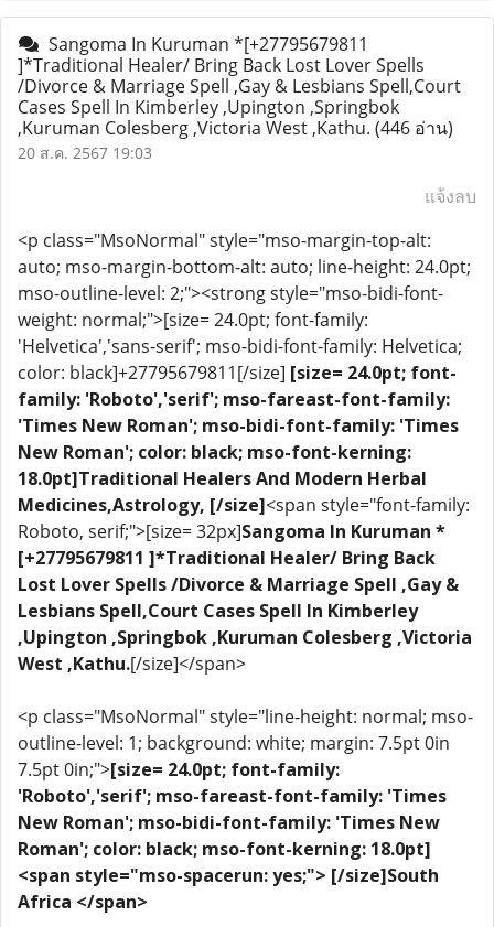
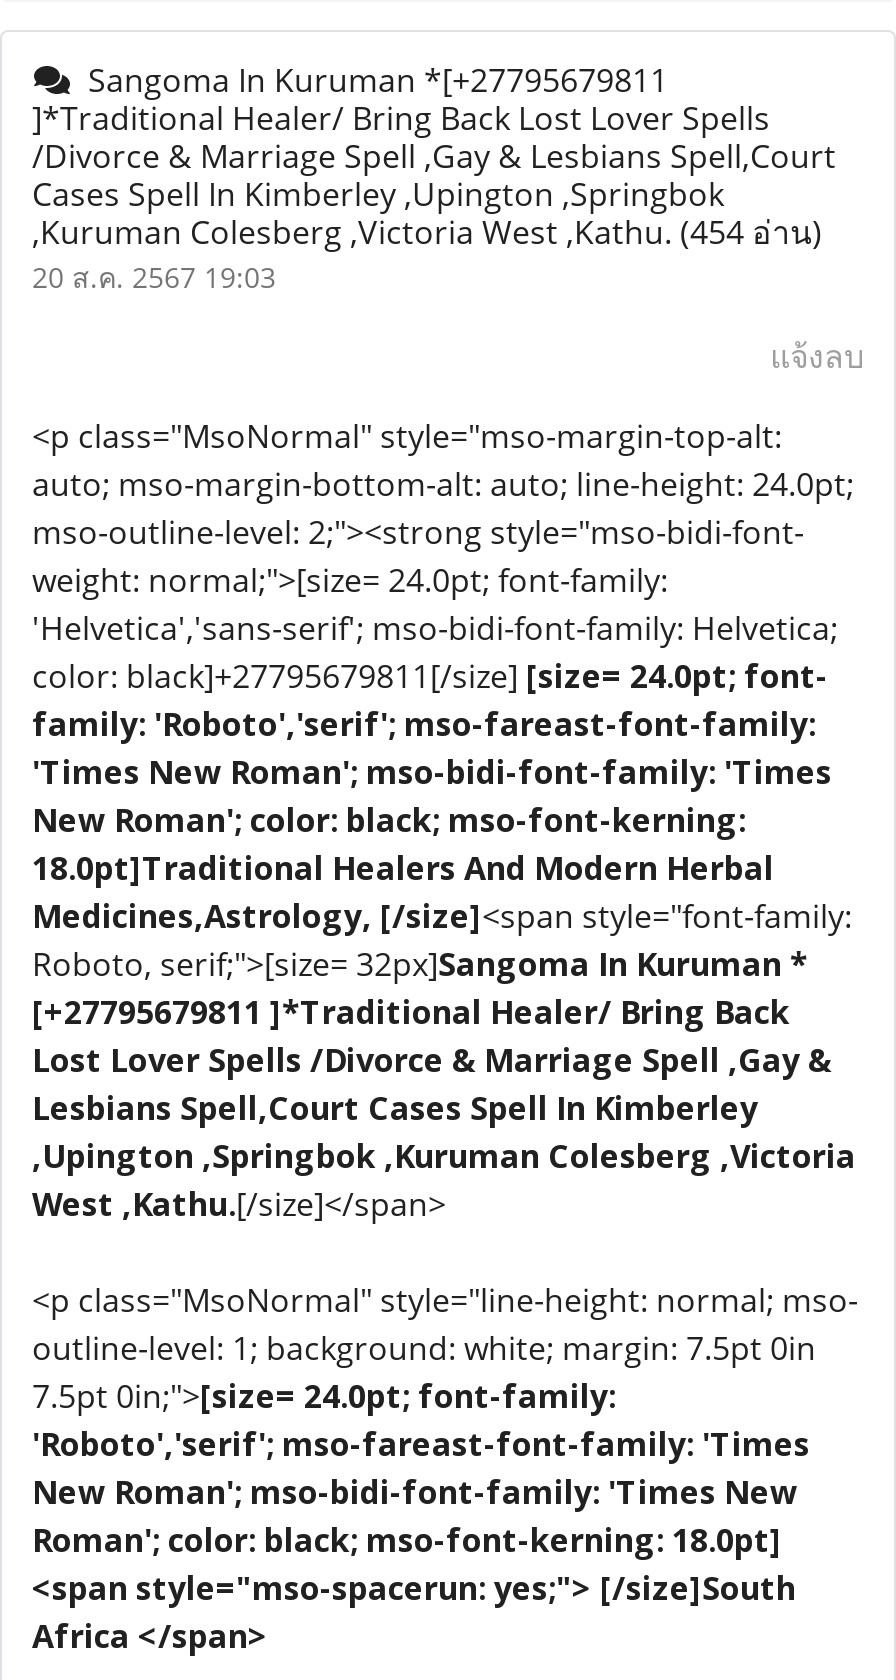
- ,Kuruman Colesberg ,Victoria West ,Kathu. (446 อ่าน)
+ ,Kuruman Colesberg ,Victoria West ,Kathu. (454 อ่าน)
